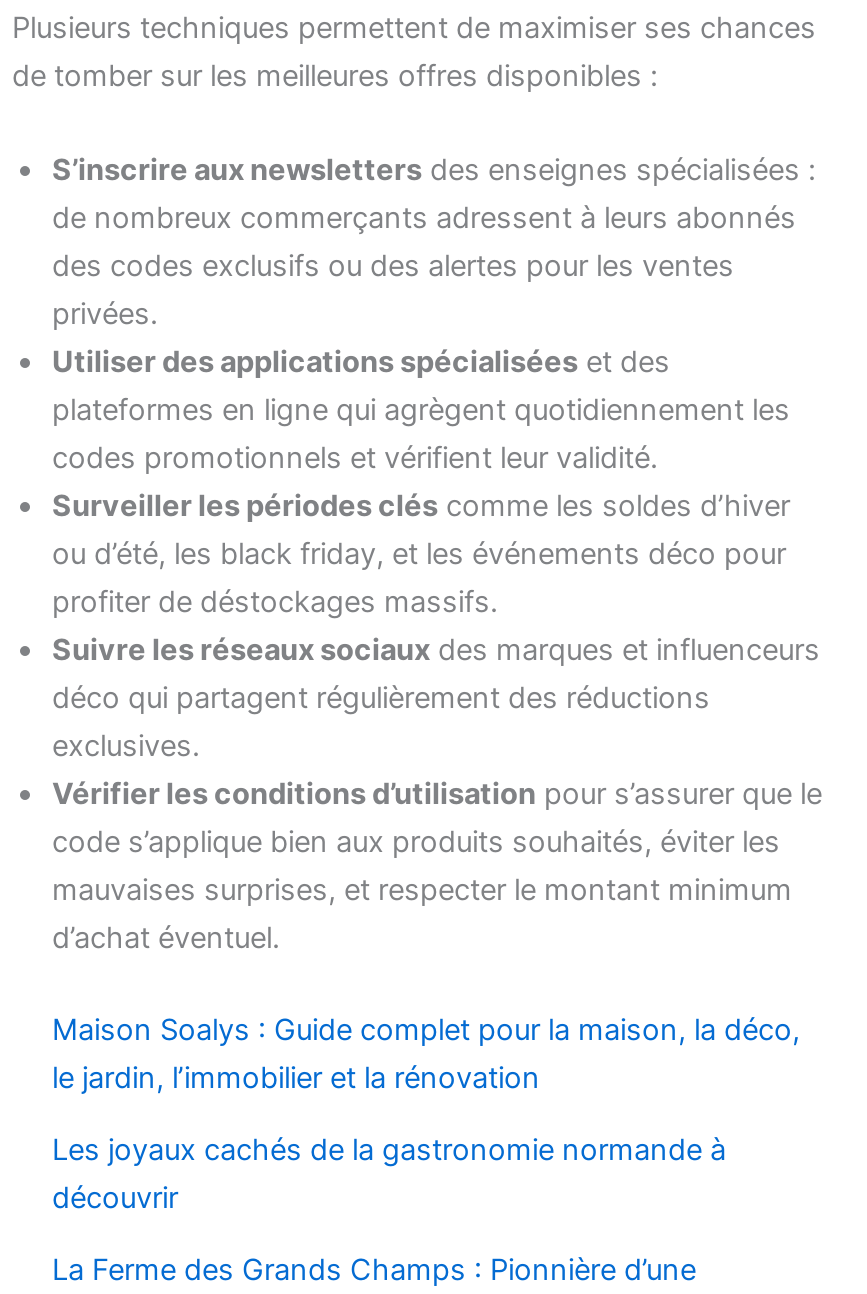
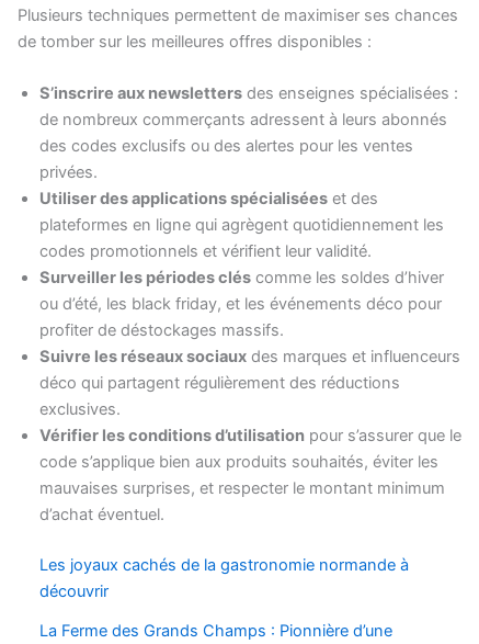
- Maison Soalys : Guide complet pour la maison, la déco,
- le jardin, l’immobilier et la rénovation
